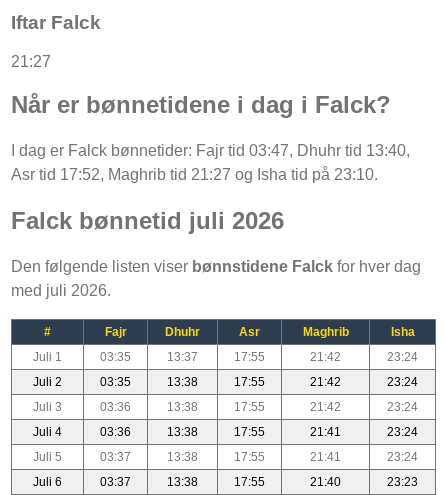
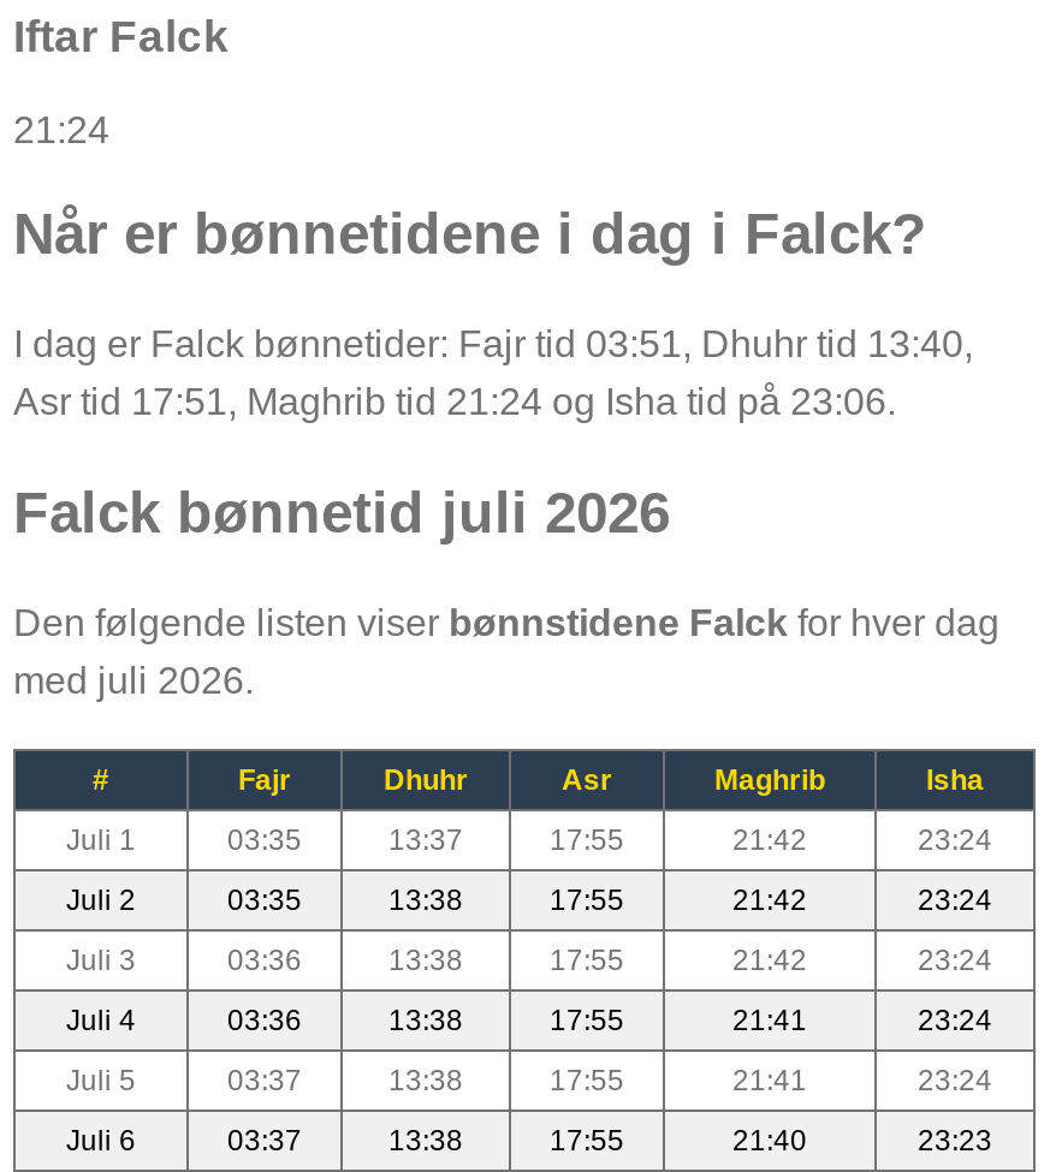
- 21:27
+ 21:24

- I dag er Falck bønnetider: Fajr tid 03:47, Dhuhr tid 13:40,
+ I dag er Falck bønnetider: Fajr tid 03:51, Dhuhr tid 13:40,

- Asr tid 17:52, Maghrib tid 21:27 og Isha tid på 23:10.
+ Asr tid 17:51, Maghrib tid 21:24 og Isha tid på 23:06.
